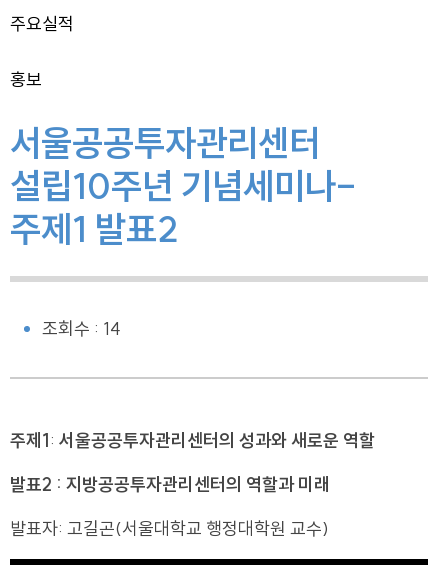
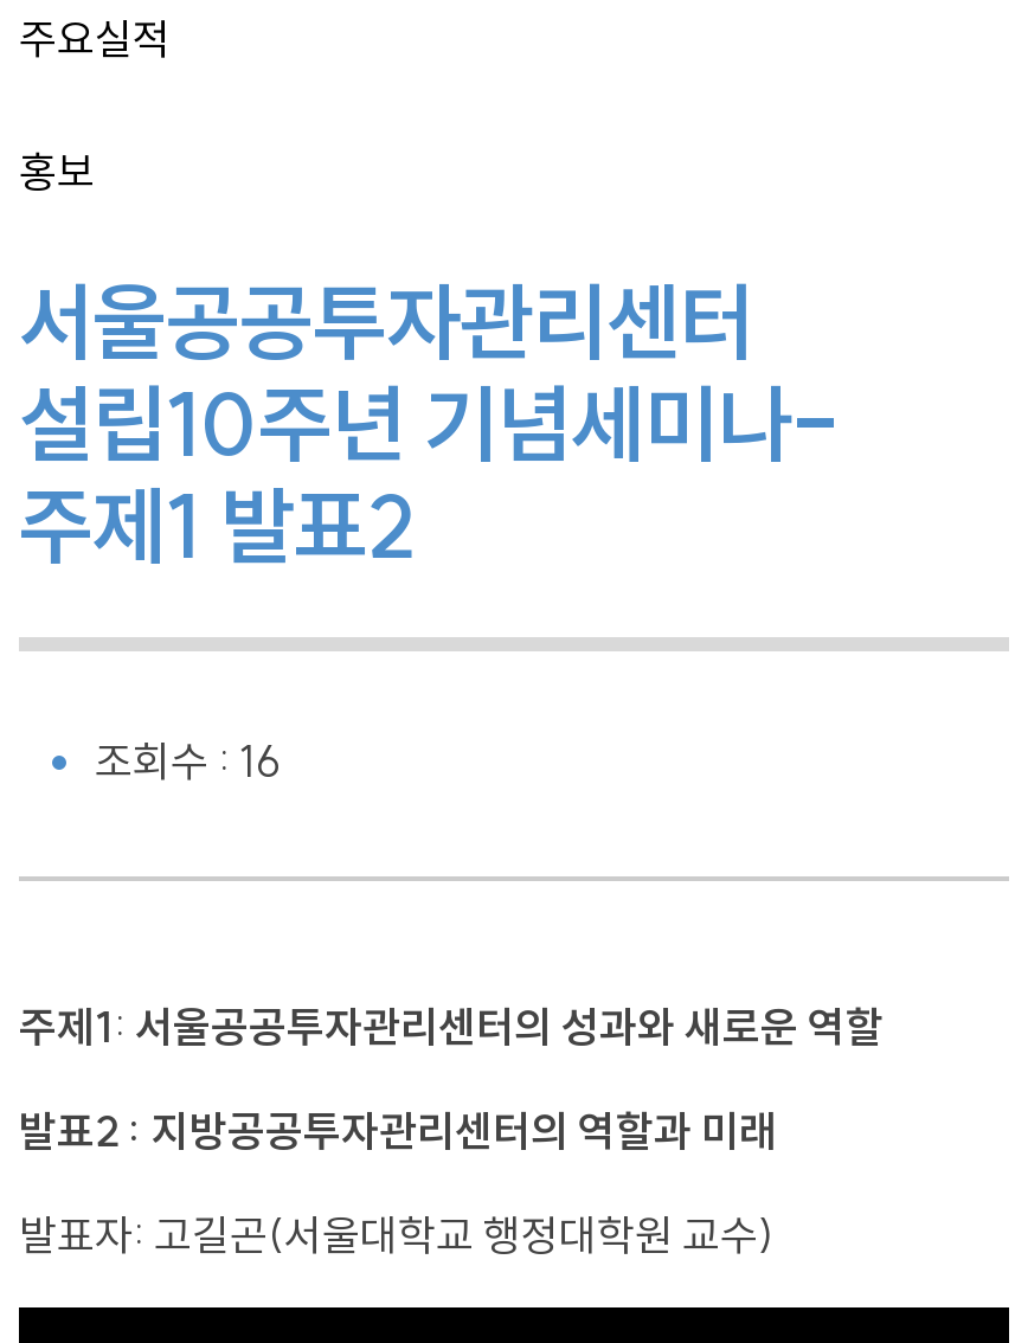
- 조회수 : 14
+ 조회수 : 16
